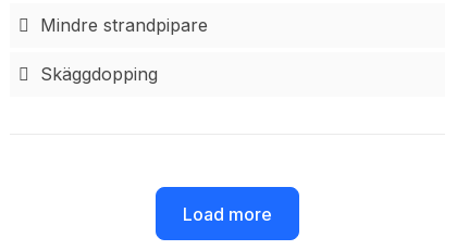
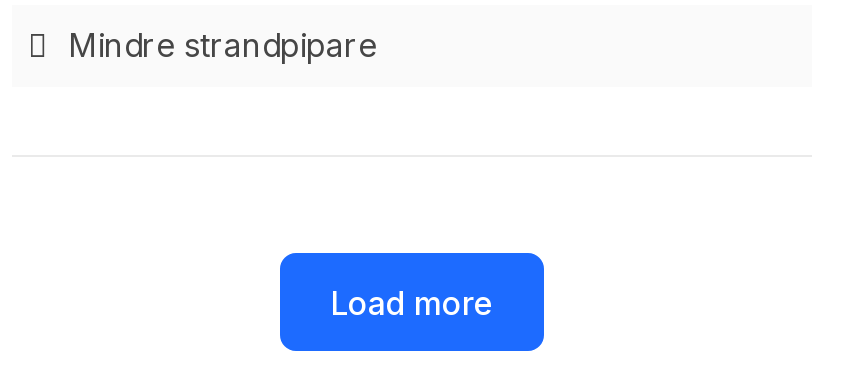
- Skäggdopping
